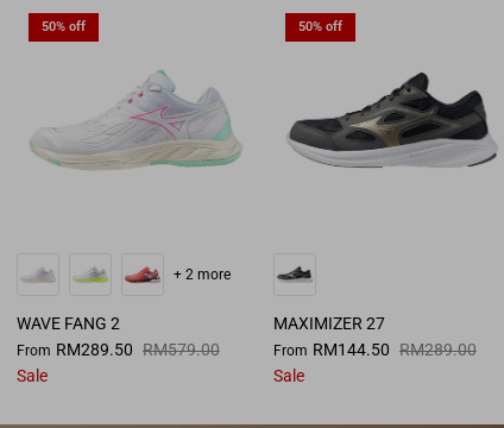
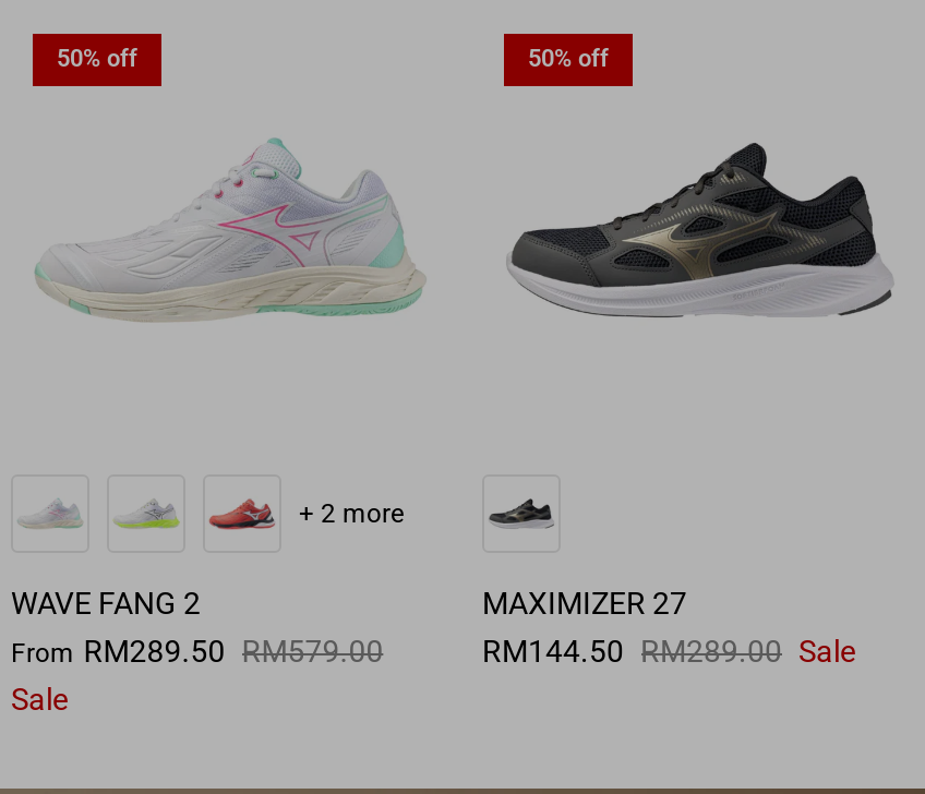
- From RM144.50 RM289.00
- Sale
+ RM144.50 RM289.00 Sale
